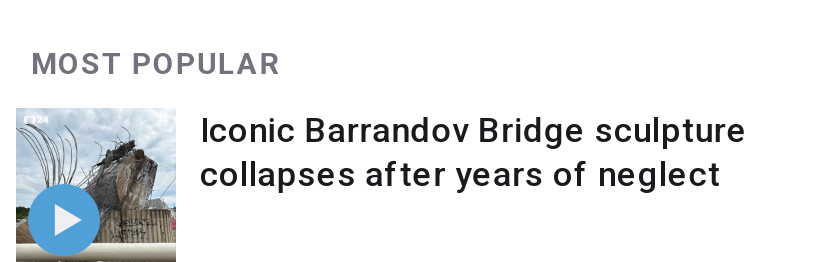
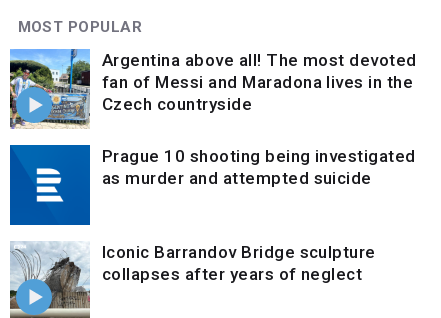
+ [image]
+ Argentina above all! The most devoted
+ fan of Messi and Maradona lives in the
+ Czech countryside
+ Prague 10 shooting being investigated
+ as murder and attempted suicide

+ [image]
